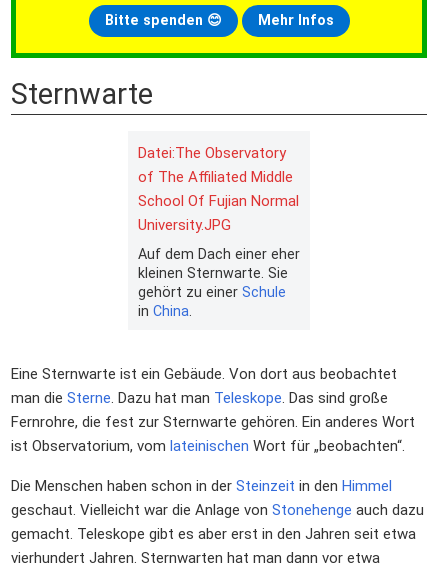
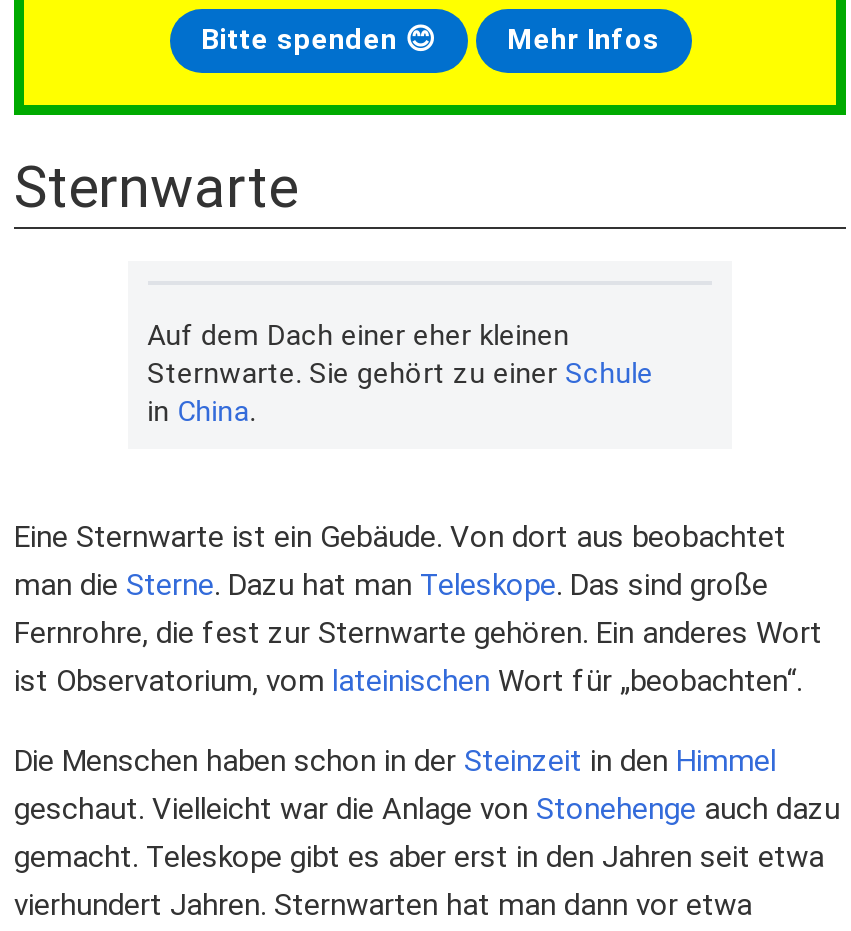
- Datei:The Observatory
- of The Affiliated Middle
- School Of Fujian Normal
- University.JPG
- Auf dem Dach einer eher
- kleinen Sternwarte. Sie
- gehört zu einer Schule
+ Auf dem Dach einer eher kleinen
+ Sternwarte. Sie gehört zu einer Schule
